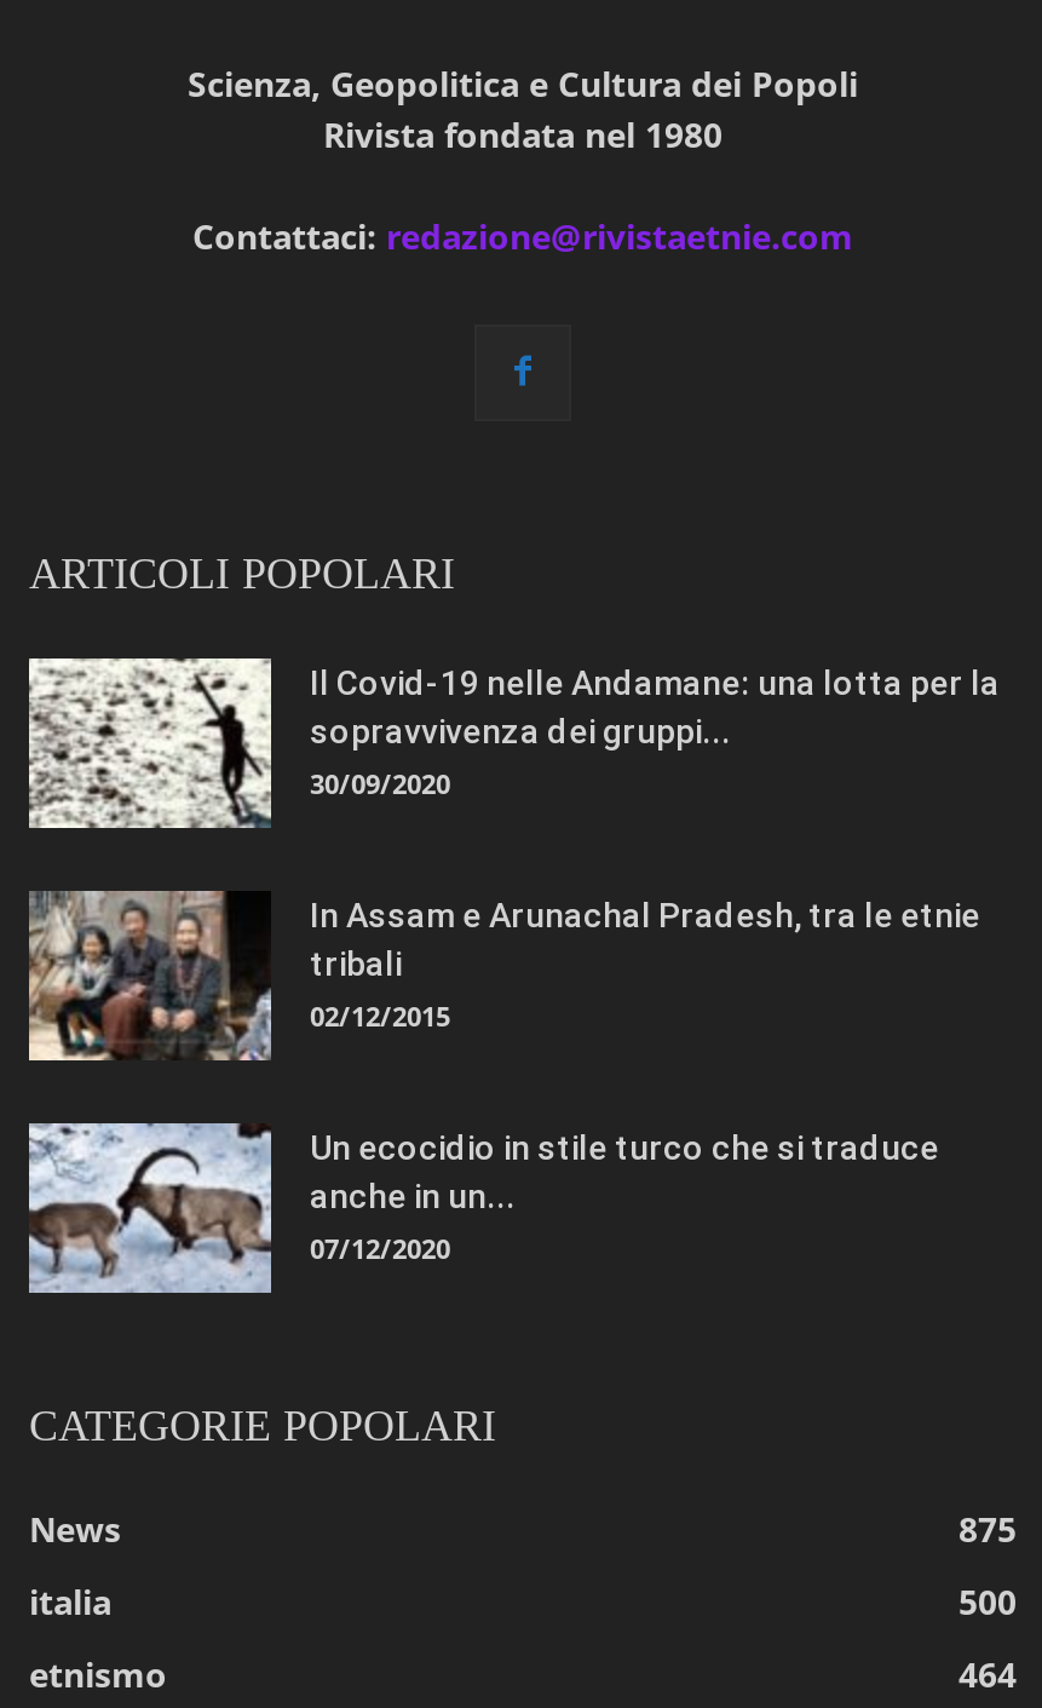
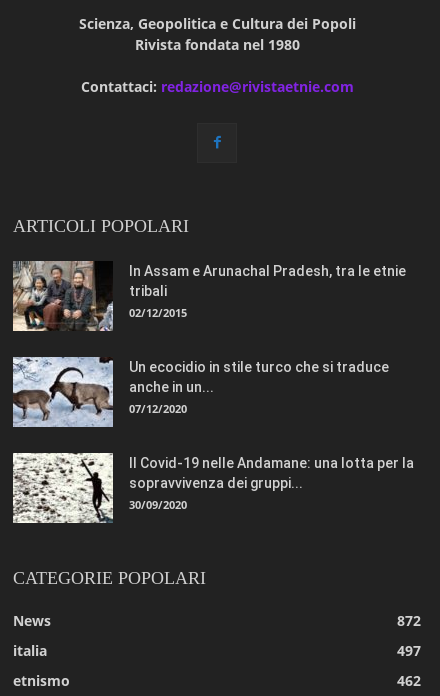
moved down: [image] | Il Covid-19 nelle Andamane: una lotta per la | sopravvivenza dei gruppi... | 30/09/2020

moved up: [image] | In Assam e Arunachal Pradesh, tra le etnie | tribali | 02/12/2015 | Un ecocidio in stile turco che si traduce | anche in un... | 07/12/2020

- 875
+ 872

- 500
+ 497

- 464
+ 462
